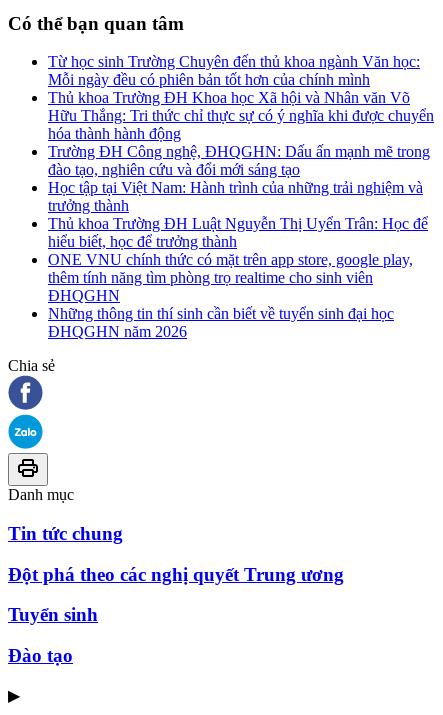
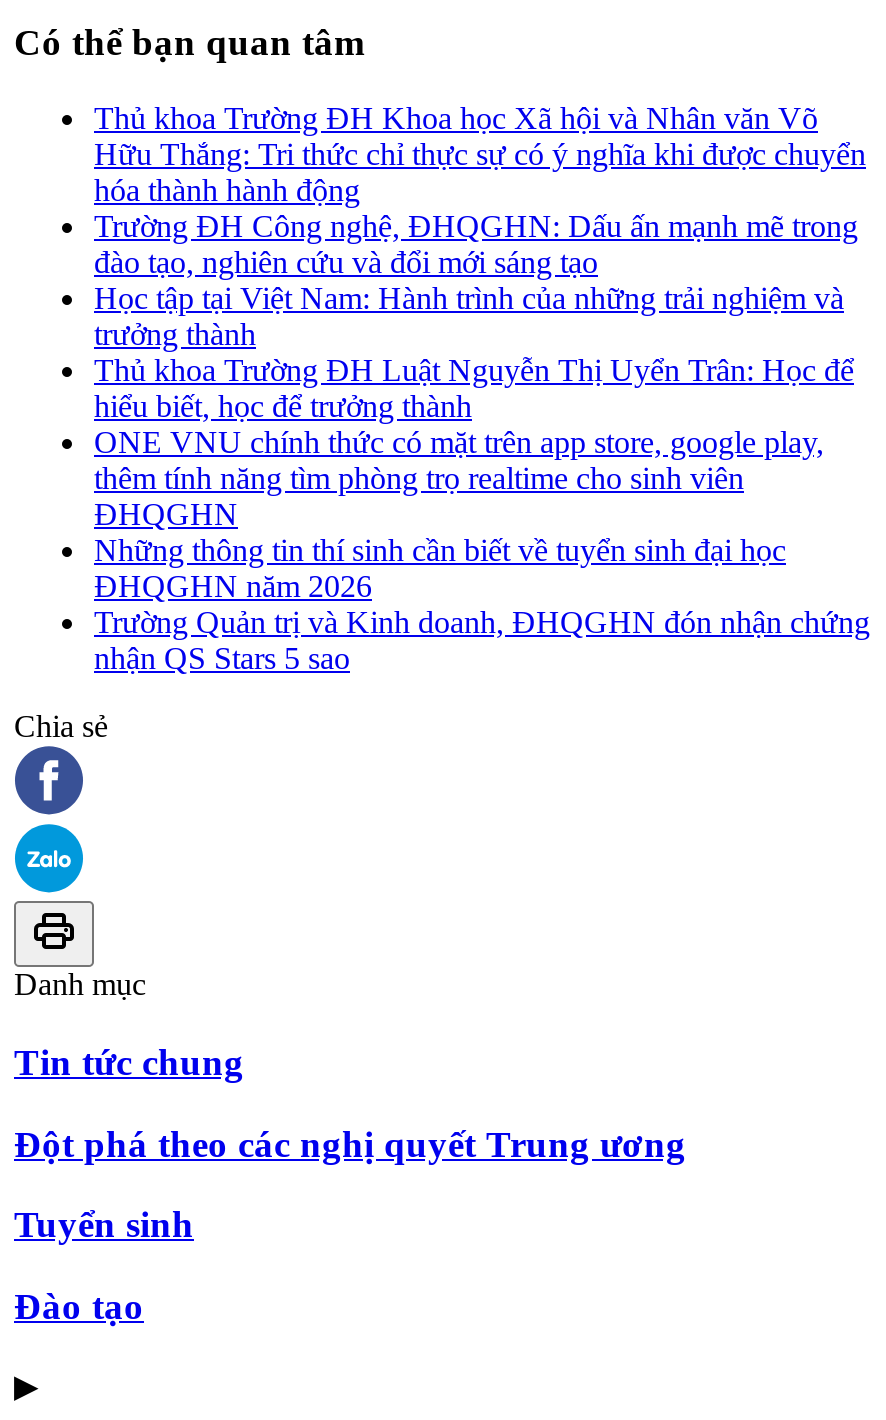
- Từ học sinh Trường Chuyên đến thủ khoa ngành Văn học:
- Mỗi ngày đều có phiên bản tốt hơn của chính mình

moved up: Thủ khoa Trường ĐH Khoa học Xã hội và Nhân văn Võ | Hữu Thắng: Tri thức chỉ thực sự có ý nghĩa khi được chuyển | hóa thành hành động | ... | Những thông tin thí sinh cần biết về tuyển sinh đại học | ĐHQGHN năm 2026

+ Trường Quản trị và Kinh doanh, ĐHQGHN đón nhận chứng
+ nhận QS Stars 5 sao
